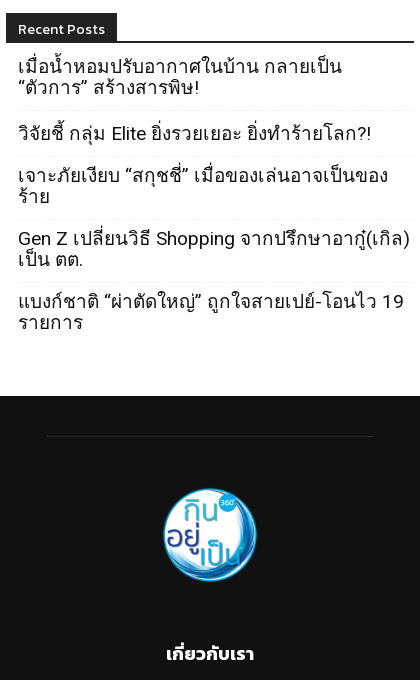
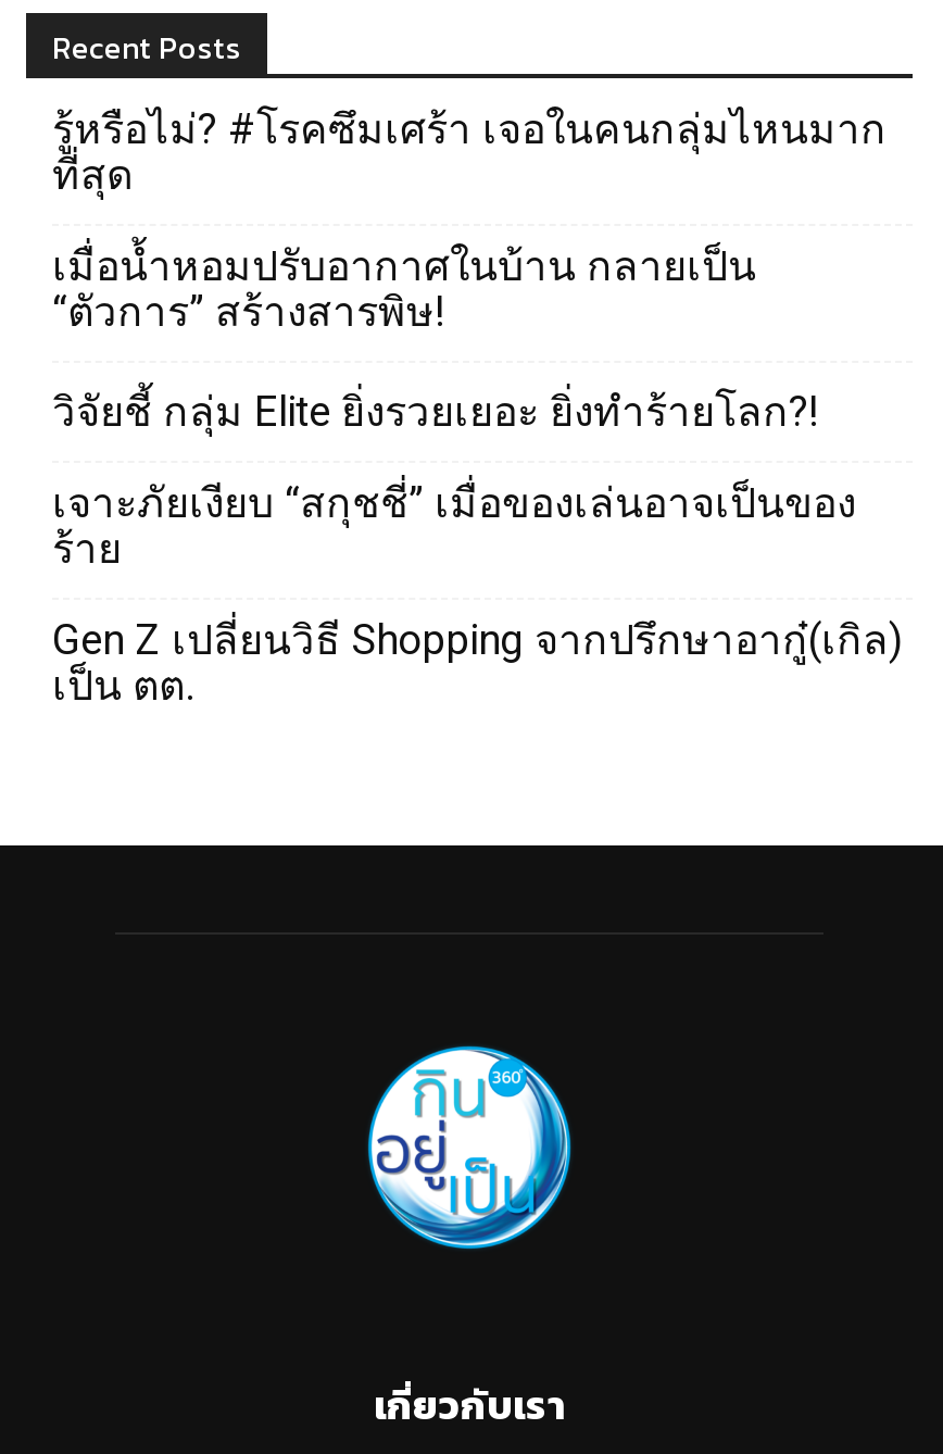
+ รู้หรือไม่? #โรคซึมเศร้า เจอในคนกลุ่มไหนมาก
+ ที่สุด

moved down: เมื่อน้ำหอมปรับอากาศในบ้าน กลายเป็น | “ตัวการ” สร้างสารพิษ! | วิจัยชี้ กลุ่ม Elite ยิ่งรวยเยอะ ยิ่งทำร้ายโลก?! | เจาะภัยเงียบ “สกุชชี่” เมื่อของเล่นอาจเป็นของ | ร้าย | Gen Z เปลี่ยนวิธี Shopping จากปรึกษาอากู๋(เกิล) | เป็น ตต.

- แบงก์ชาติ “ผ่าตัดใหญ่” ถูกใจสายเปย์-โอนไว 19
- รายการ
